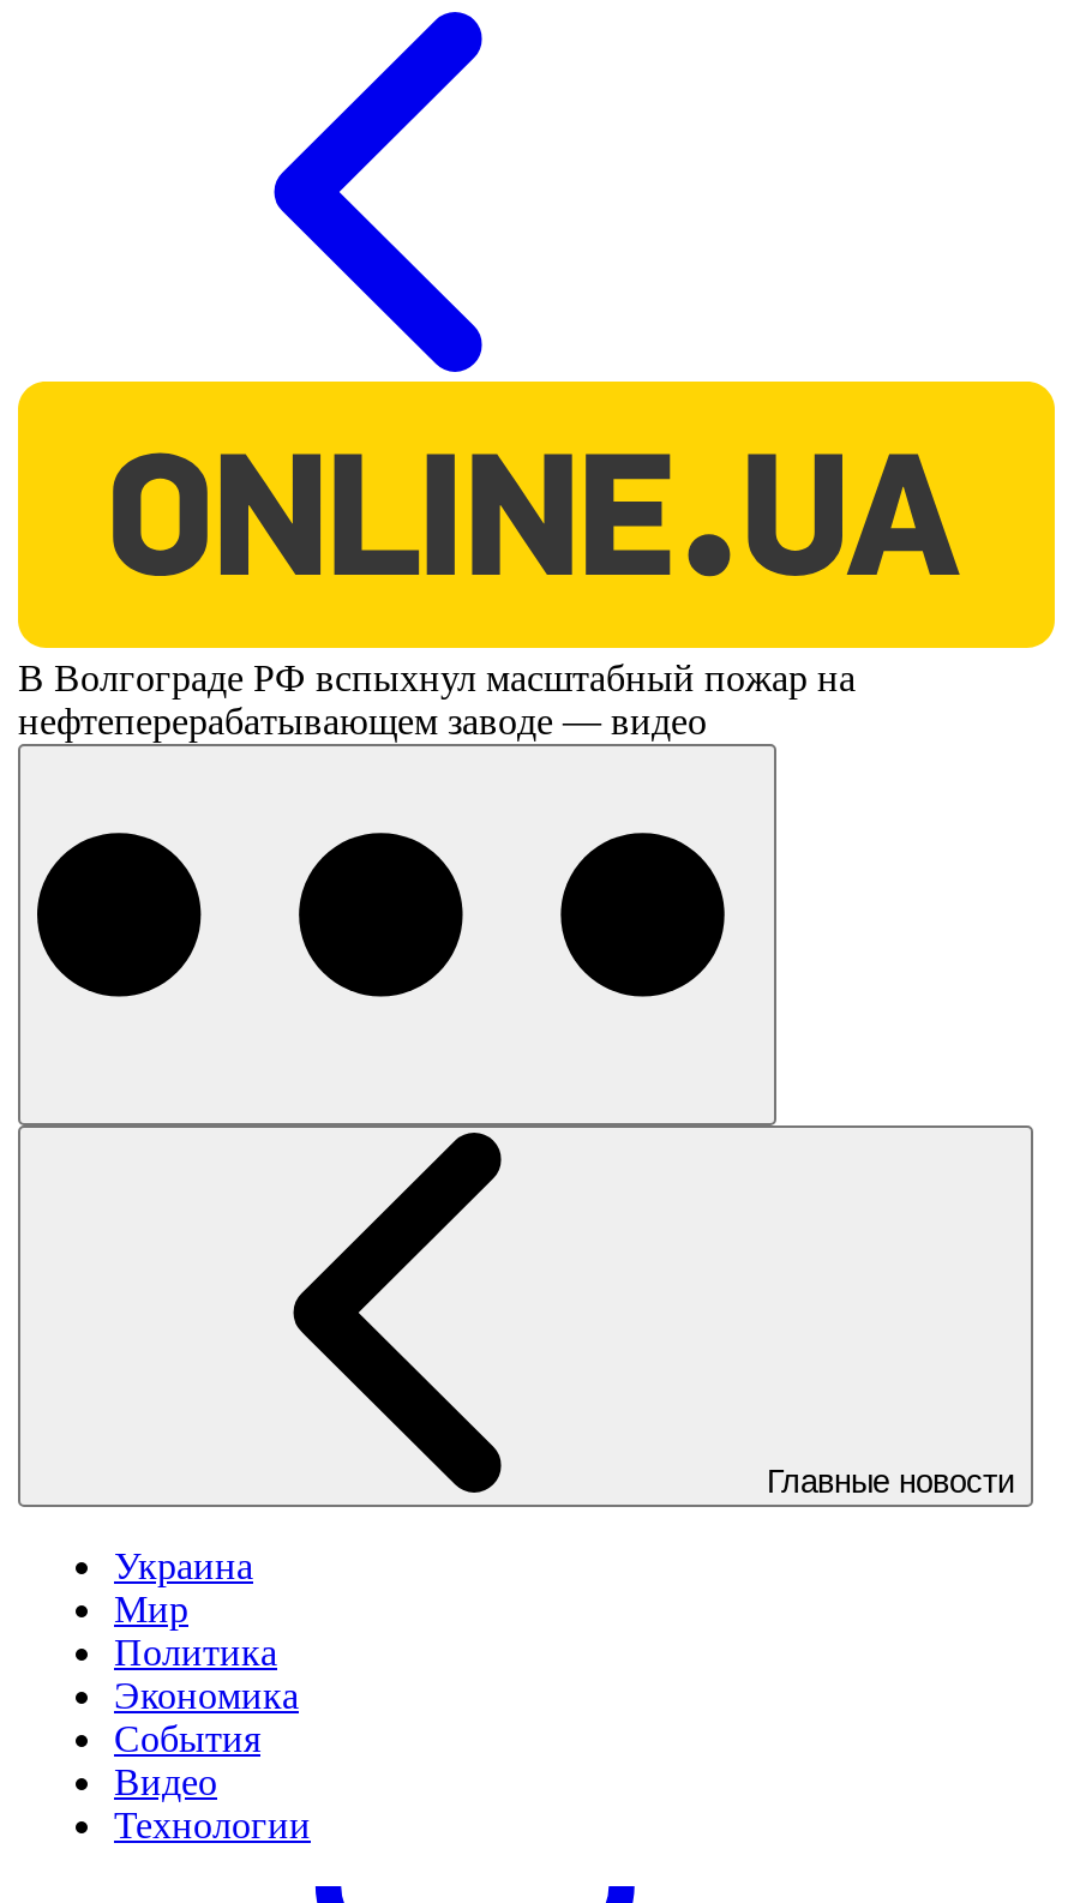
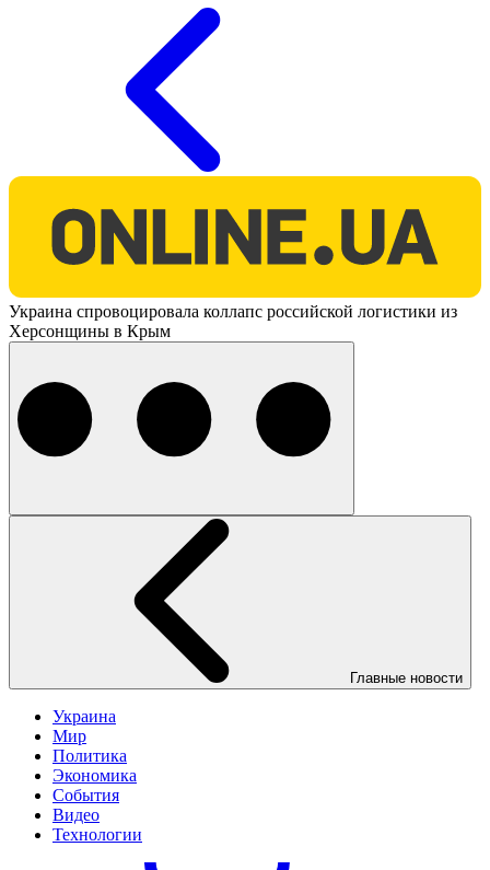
- В Волгограде РФ вспыхнул масштабный пожар на
- нефтеперерабатывающем заводе — видео
+ Украина спровоцировала коллапс российской логистики из
+ Херсонщины в Крым
